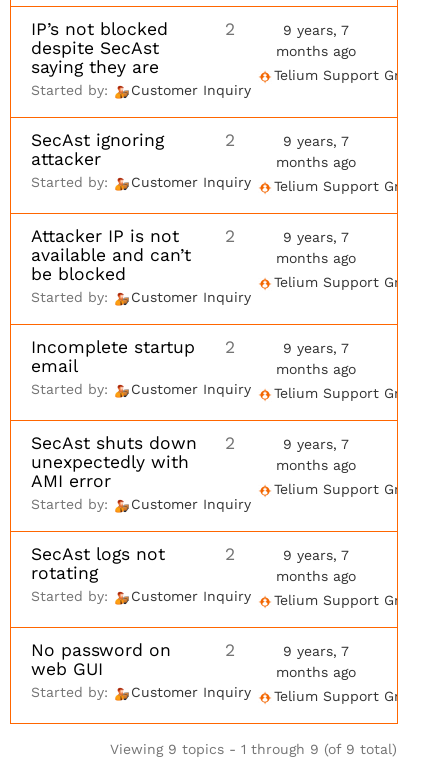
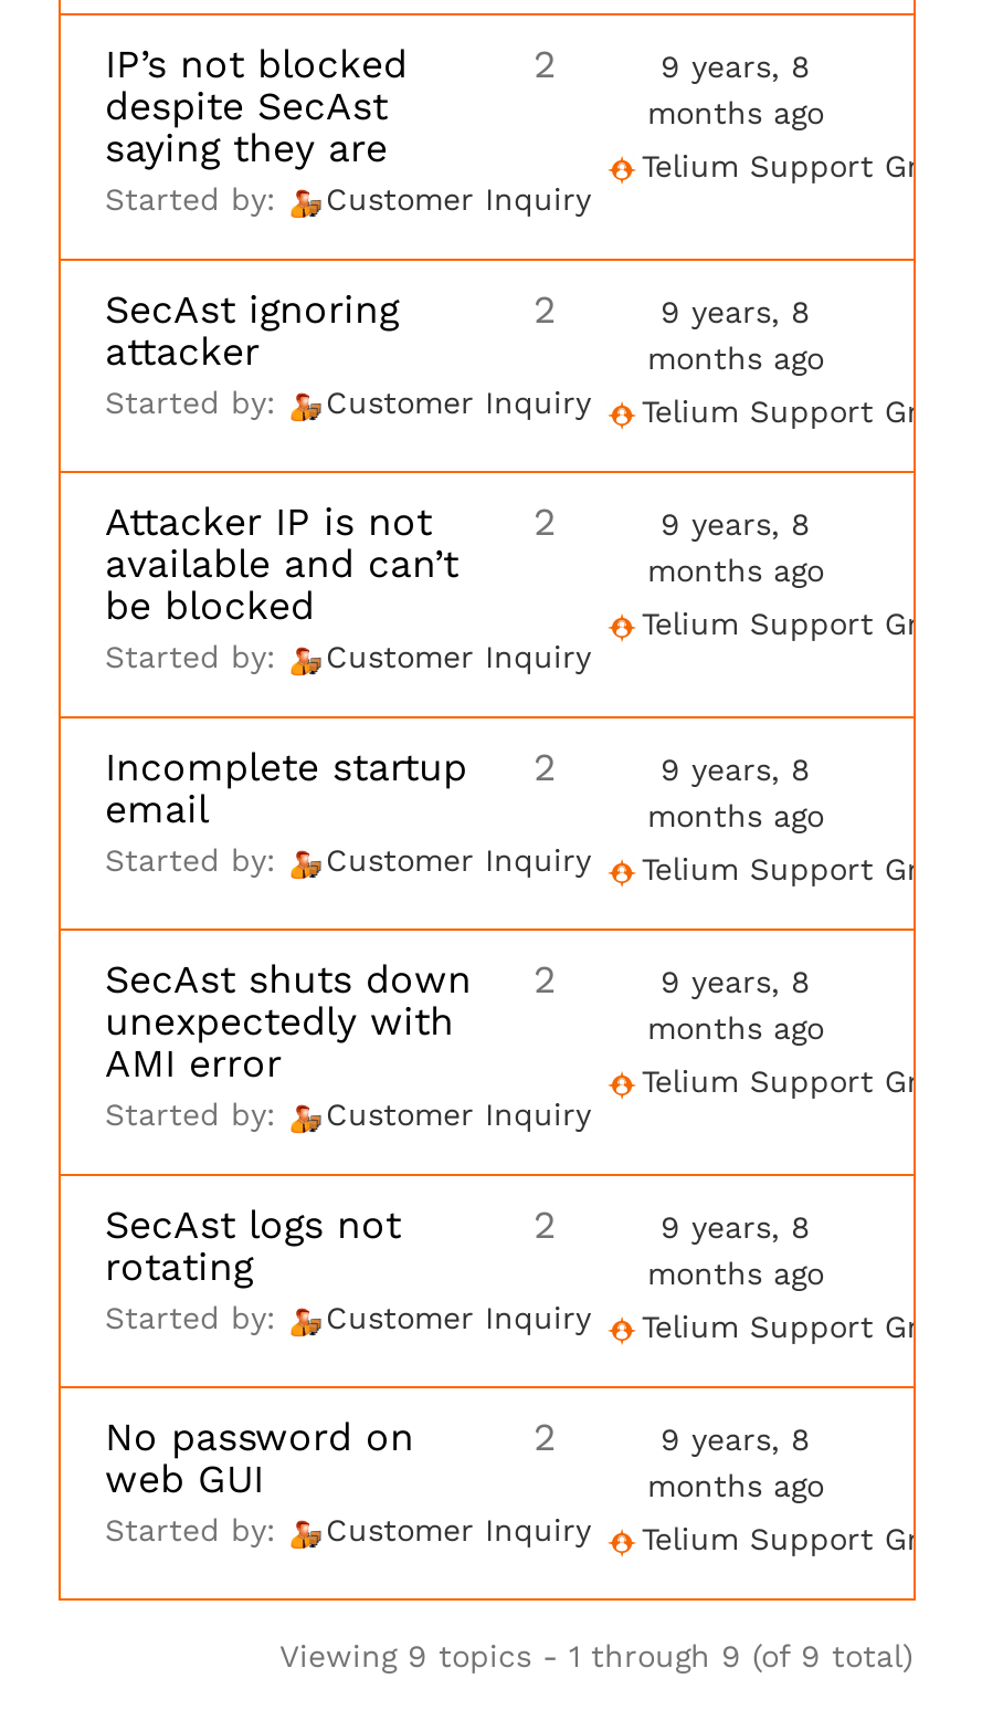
- 9 years, 7
+ 9 years, 8

- 9 years, 7
+ 9 years, 8

- 9 years, 7
+ 9 years, 8

- 9 years, 7
+ 9 years, 8

- 9 years, 7
+ 9 years, 8

- 9 years, 7
+ 9 years, 8

- 9 years, 7
+ 9 years, 8
